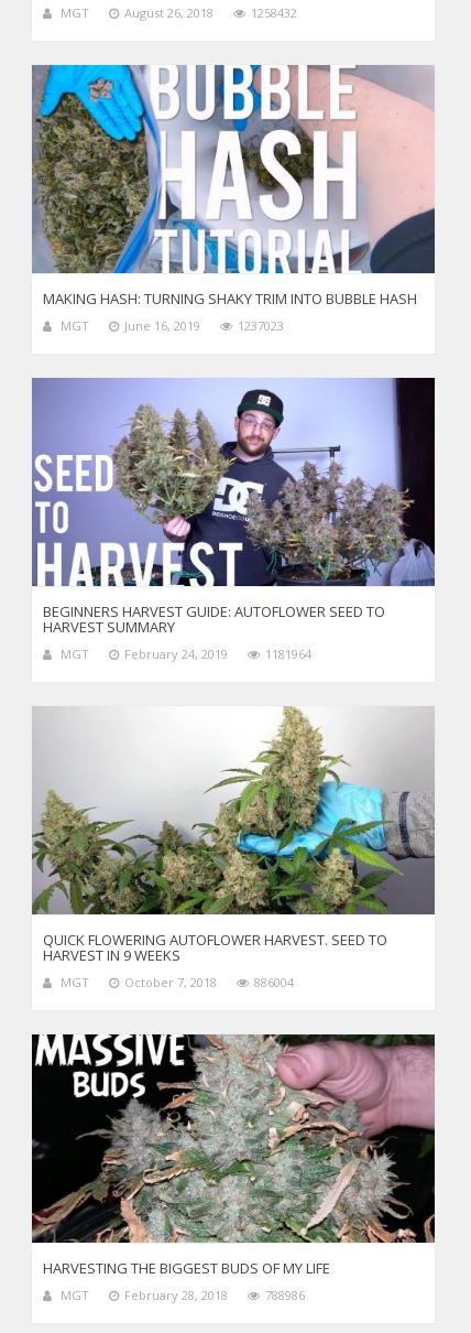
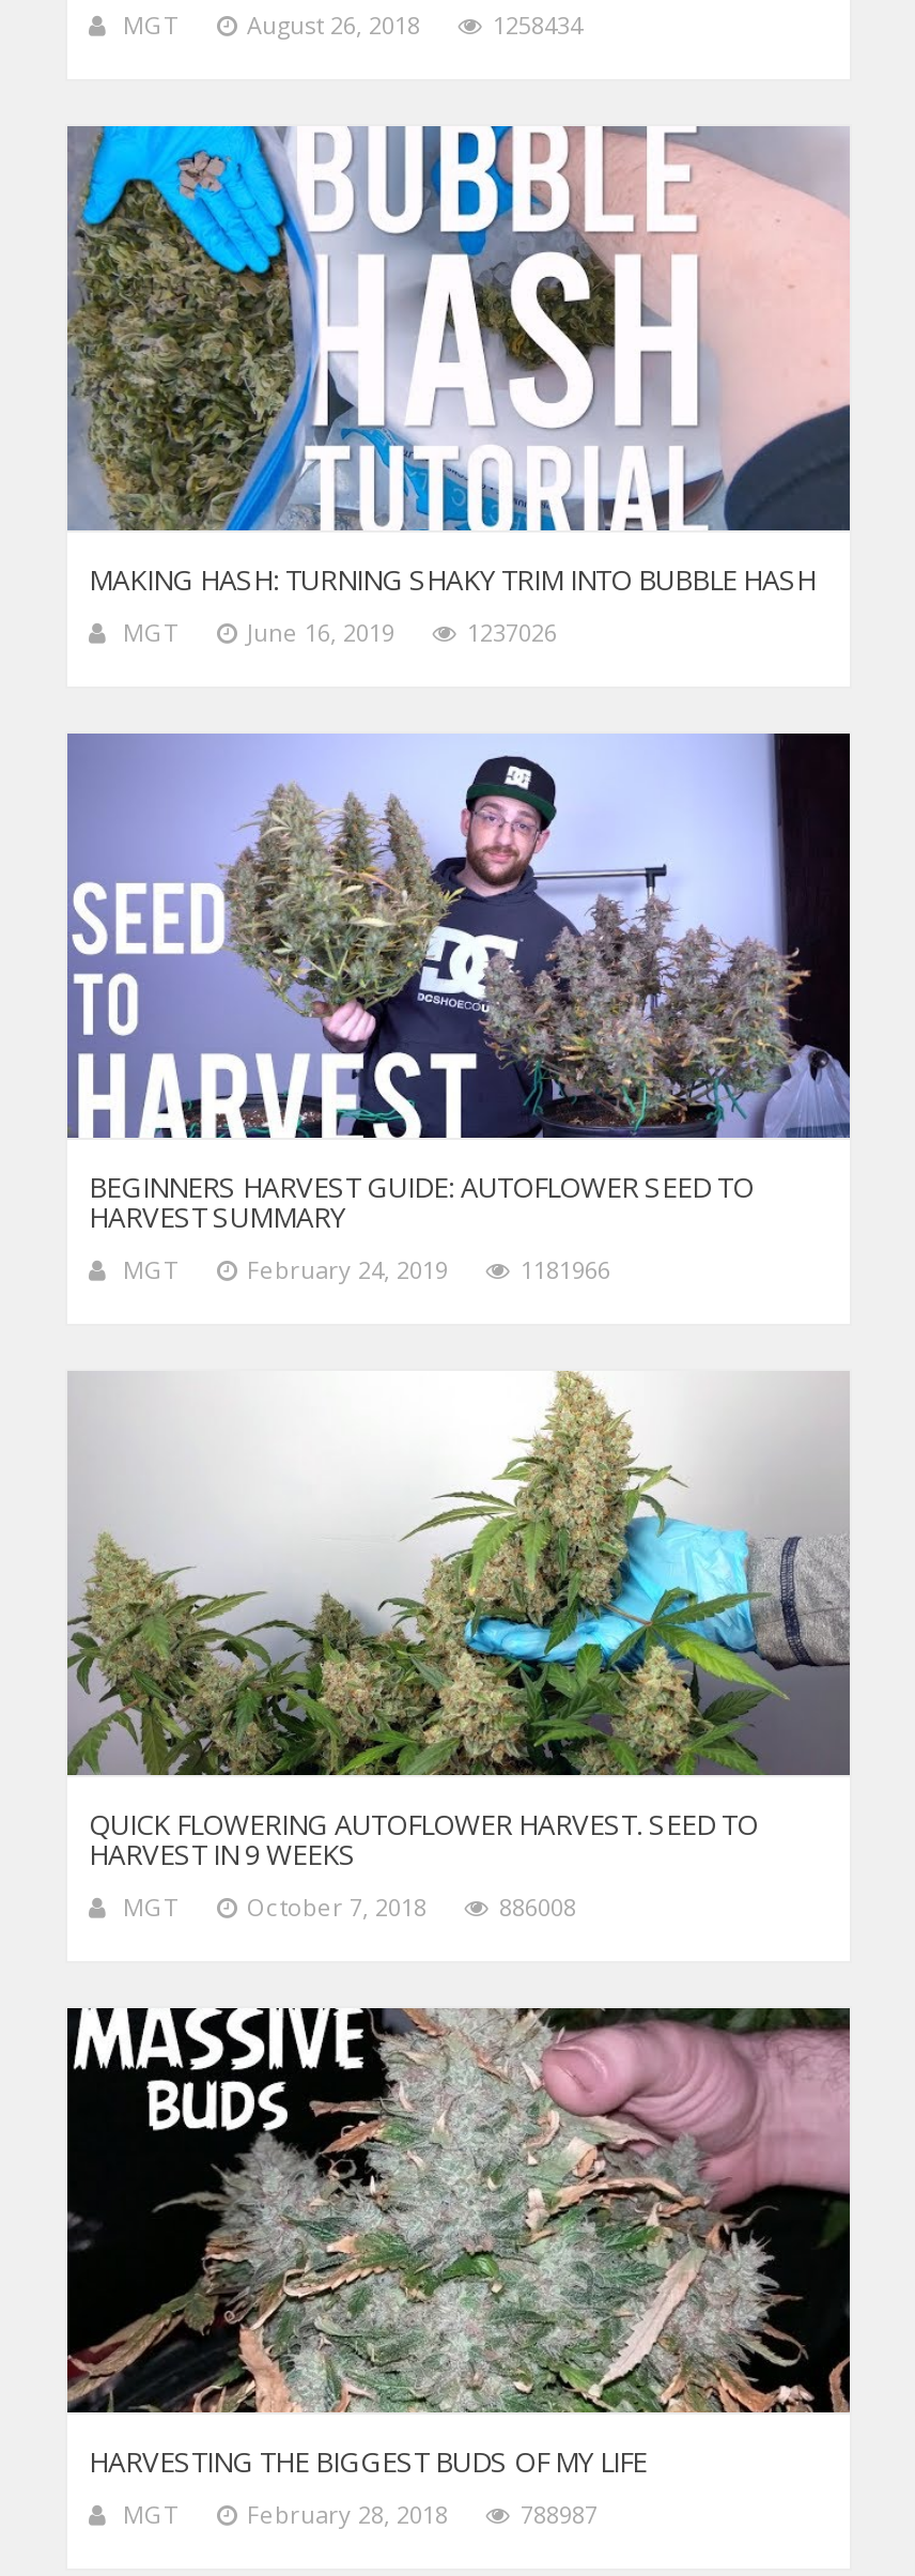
- 1258432
+ 1258434

- 1237023
+ 1237026

- 1181964
+ 1181966

- 886004
+ 886008

- 788986
+ 788987
